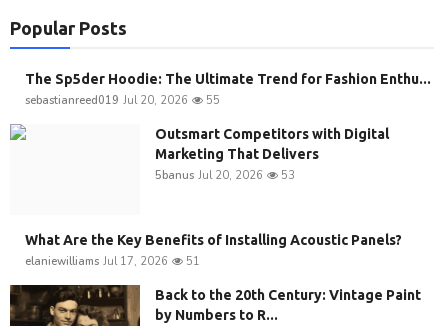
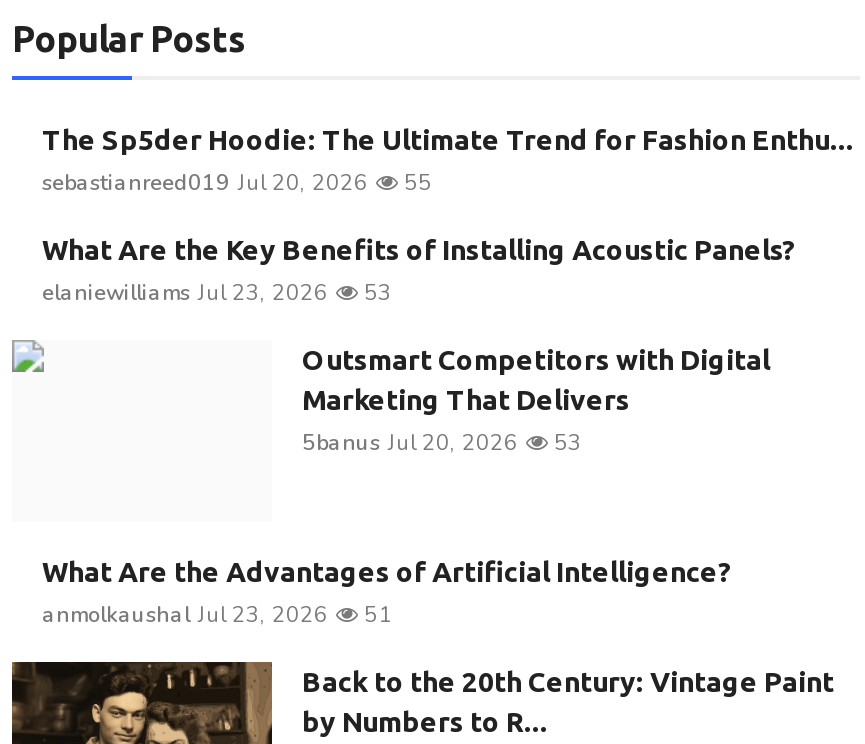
+ elaniewilliams Jul 23, 2026
+ 53

moved up: What Are the Key Benefits of Installing Acoustic Panels?

- elaniewilliams Jul 17, 2026
+ What Are the Advantages of Artificial Intelligence?
+ anmolkaushal Jul 23, 2026
